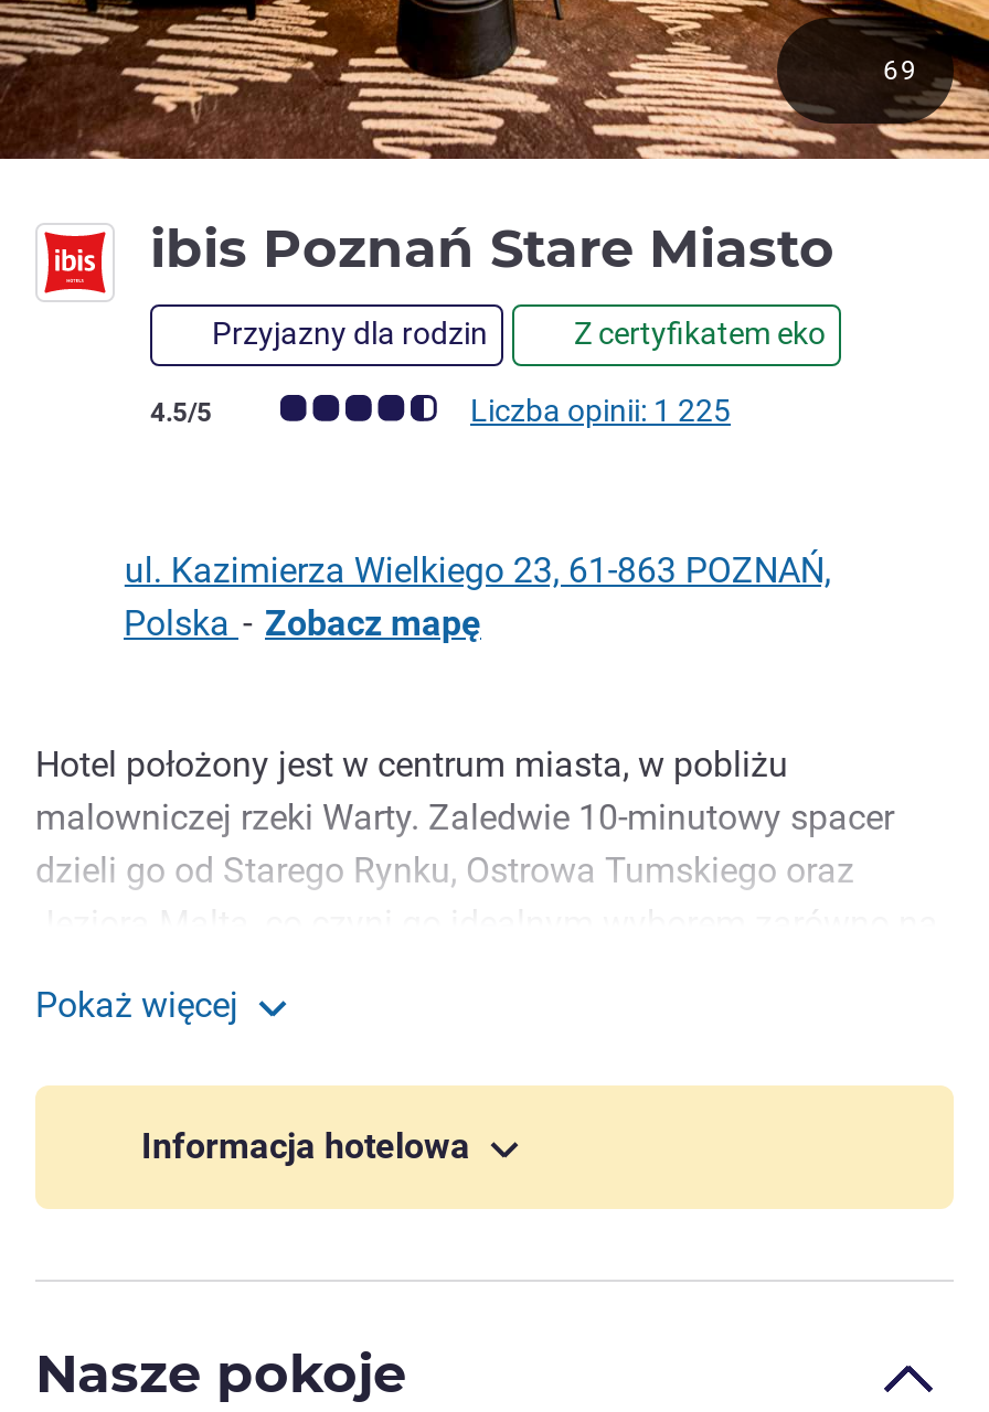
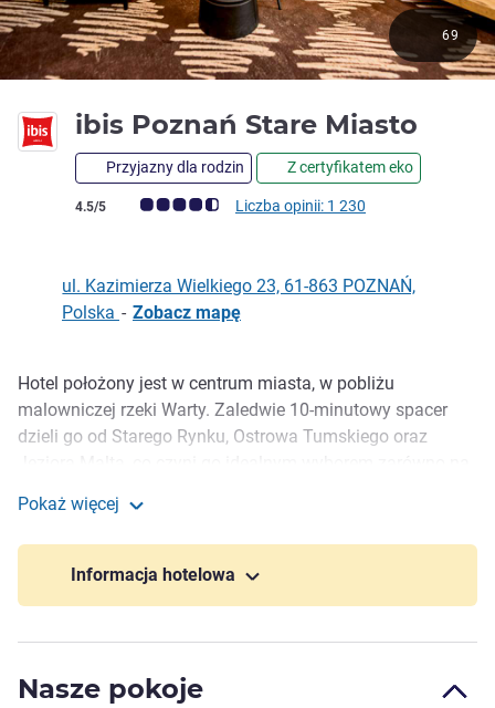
- Liczba opinii: 1 225
+ Liczba opinii: 1 230
